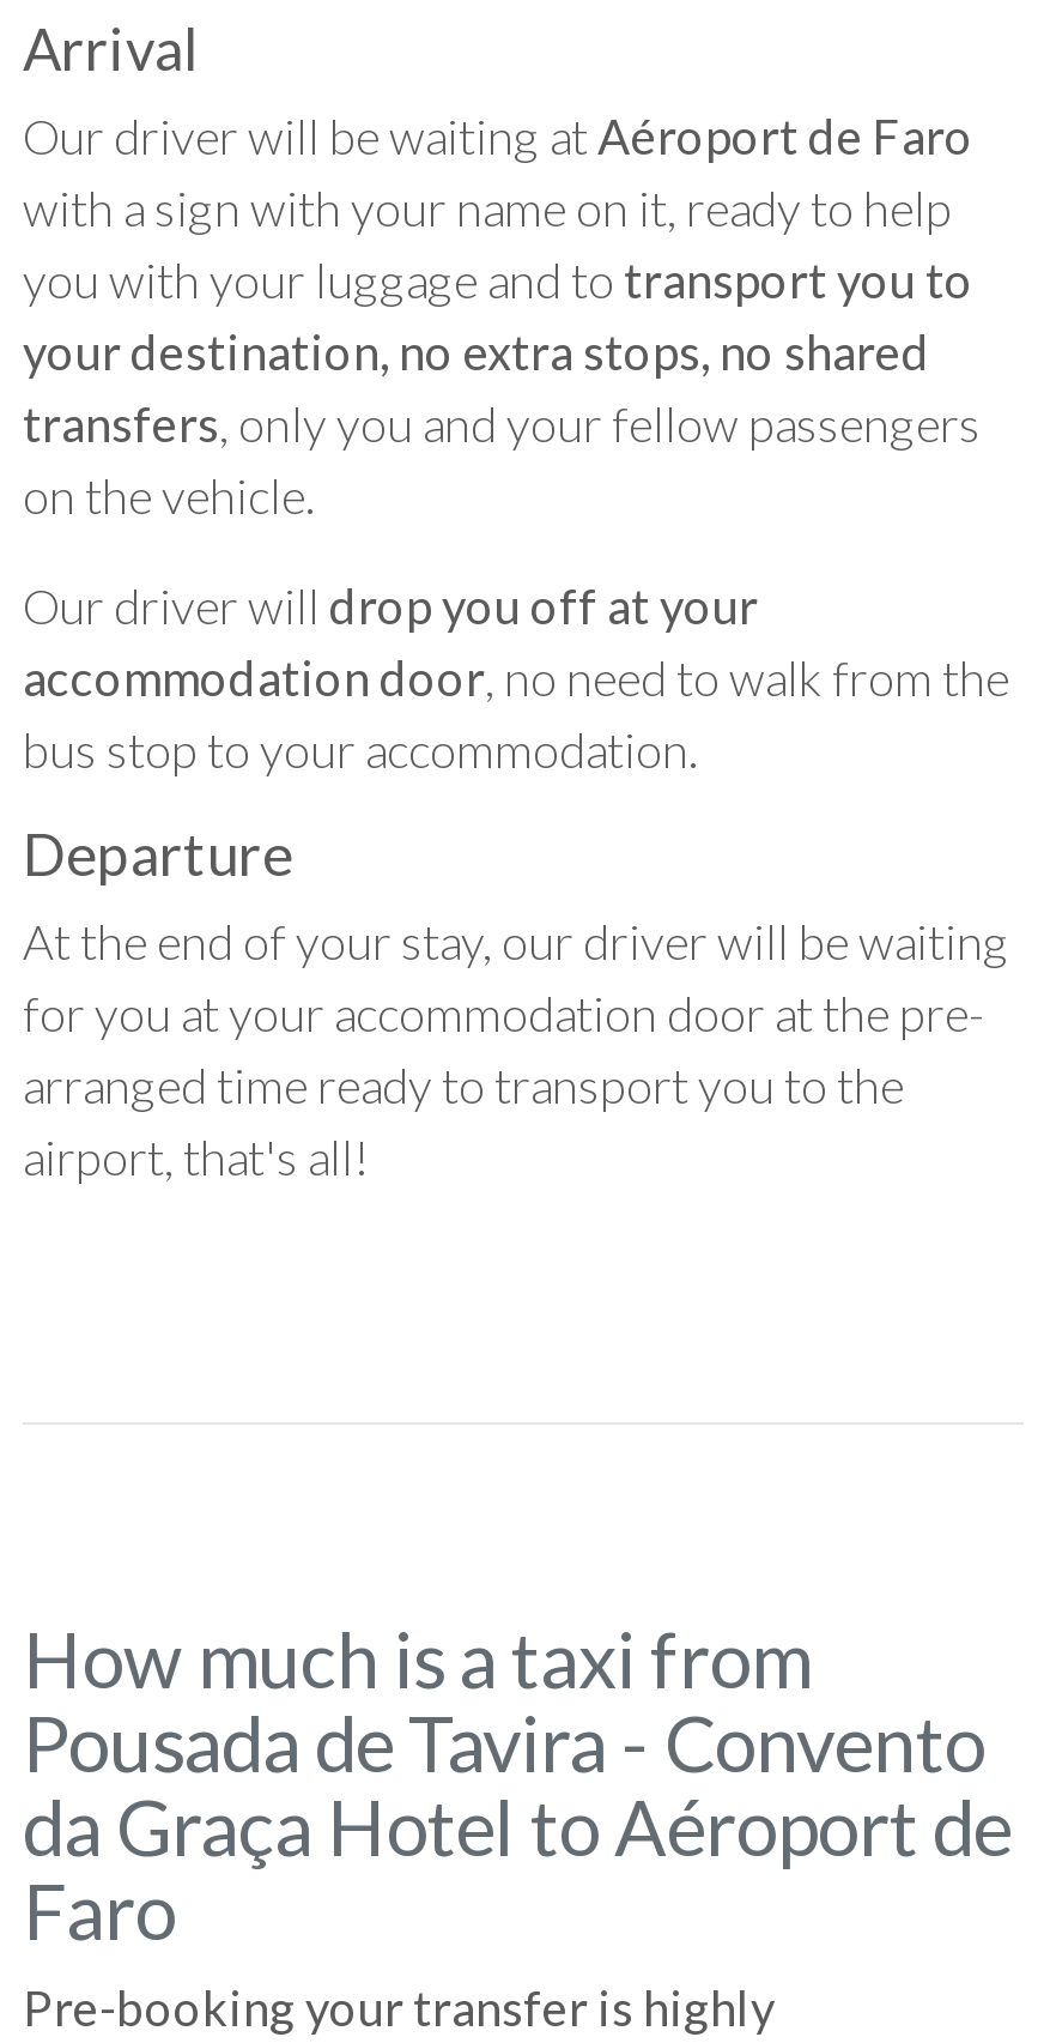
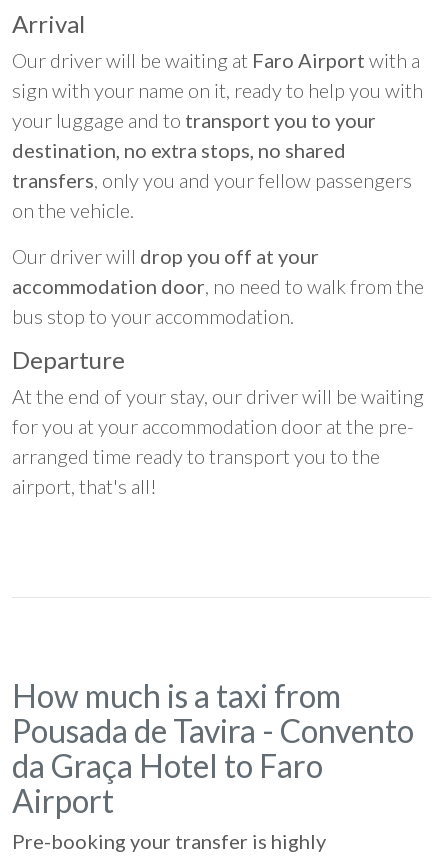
- Our driver will be waiting at Aéroport de Faro
- with a sign with your name on it, ready to help
- you with your luggage and to transport you to
- your destination, no extra stops, no shared
+ Our driver will be waiting at Faro Airport with a
+ sign with your name on it, ready to help you with
+ your luggage and to transport you to your
+ destination, no extra stops, no shared

- da Graça Hotel to Aéroport de
- Faro
+ da Graça Hotel to Faro
+ Airport
